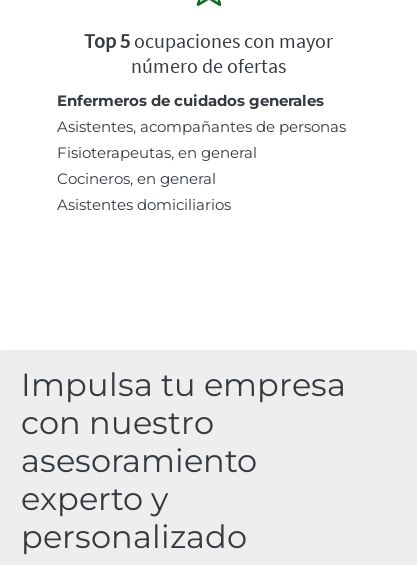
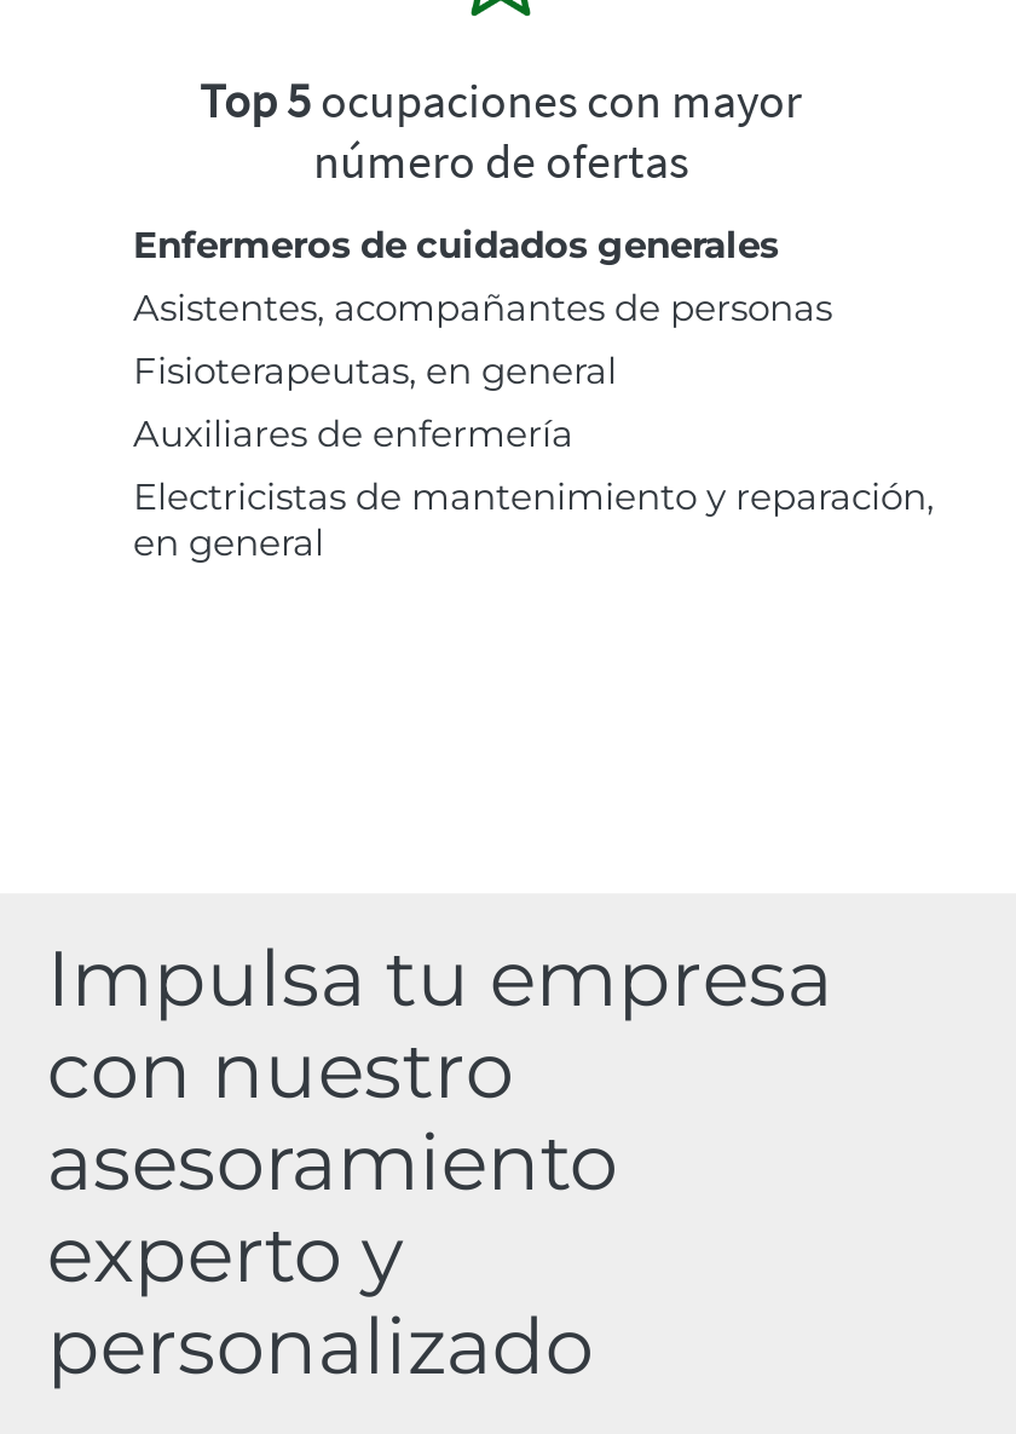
- Cocineros, en general
- Asistentes domiciliarios
+ Auxiliares de enfermería
+ Electricistas de mantenimiento y reparación,
+ en general
